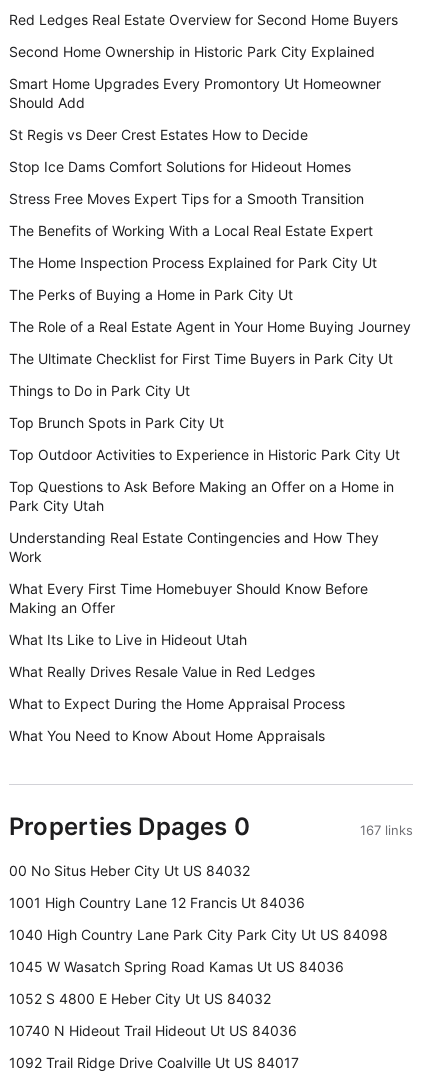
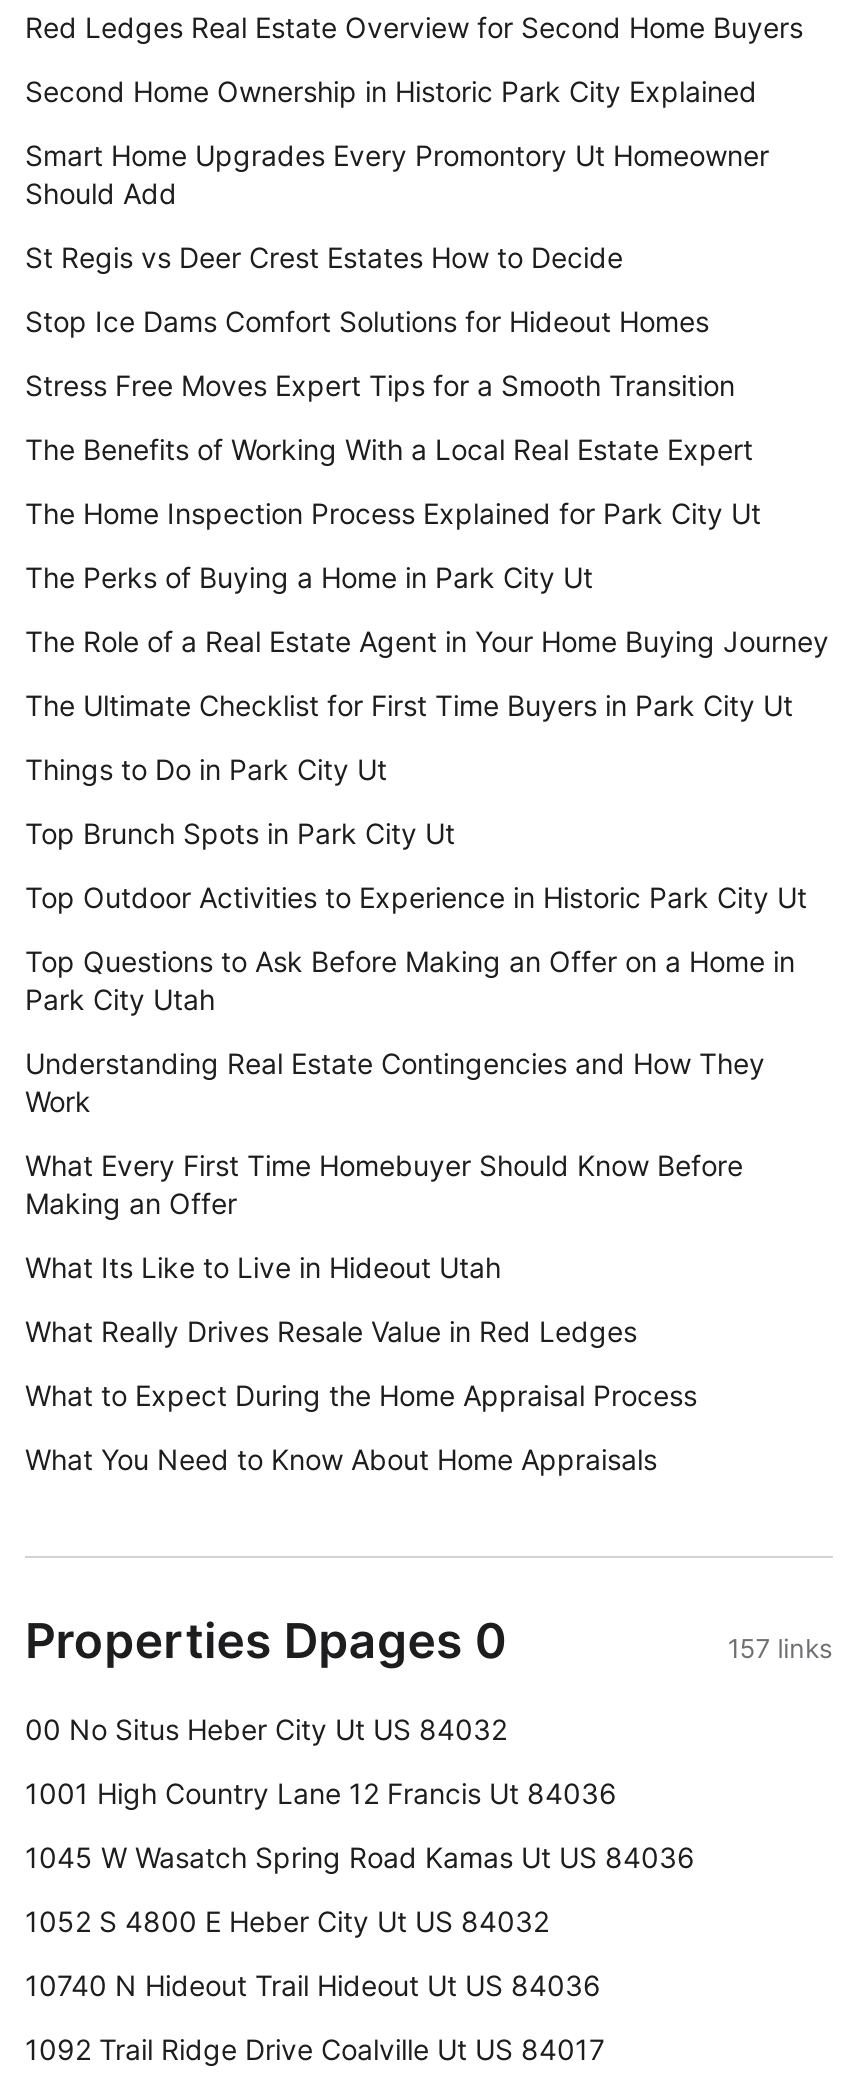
- 167 links
+ 157 links

- 1040 High Country Lane Park City Park City Ut US 84098
